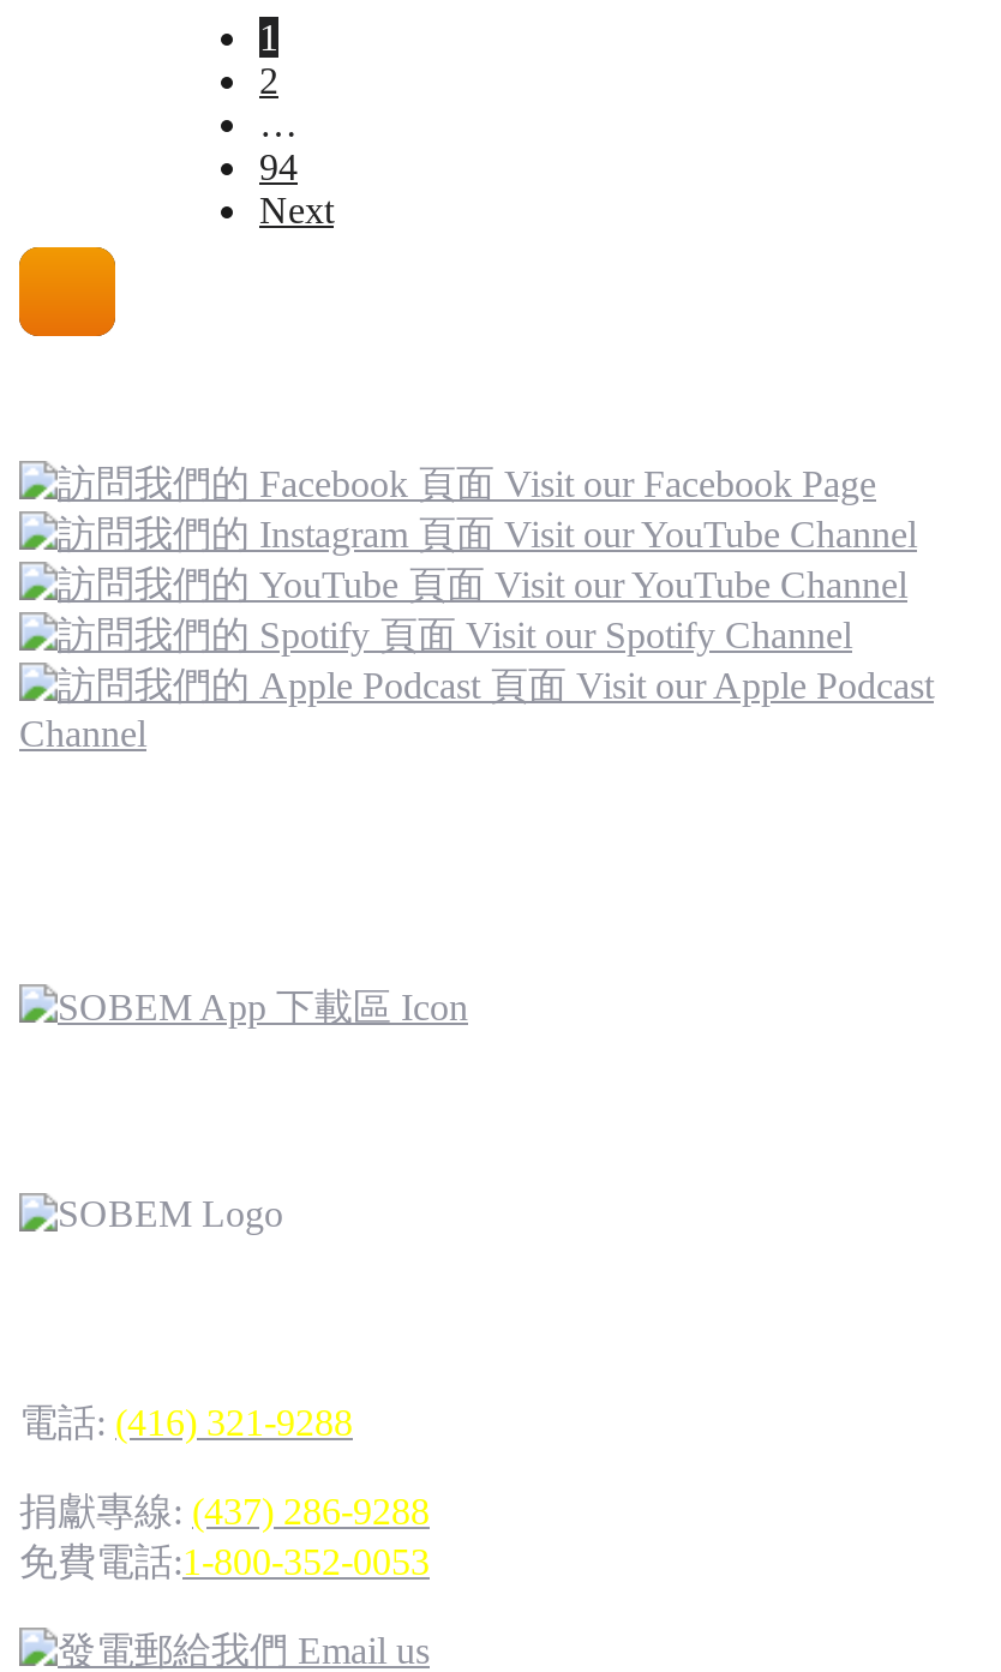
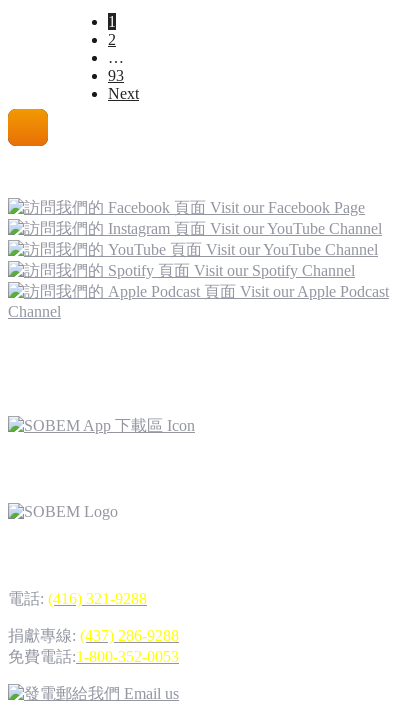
- 94
+ 93
